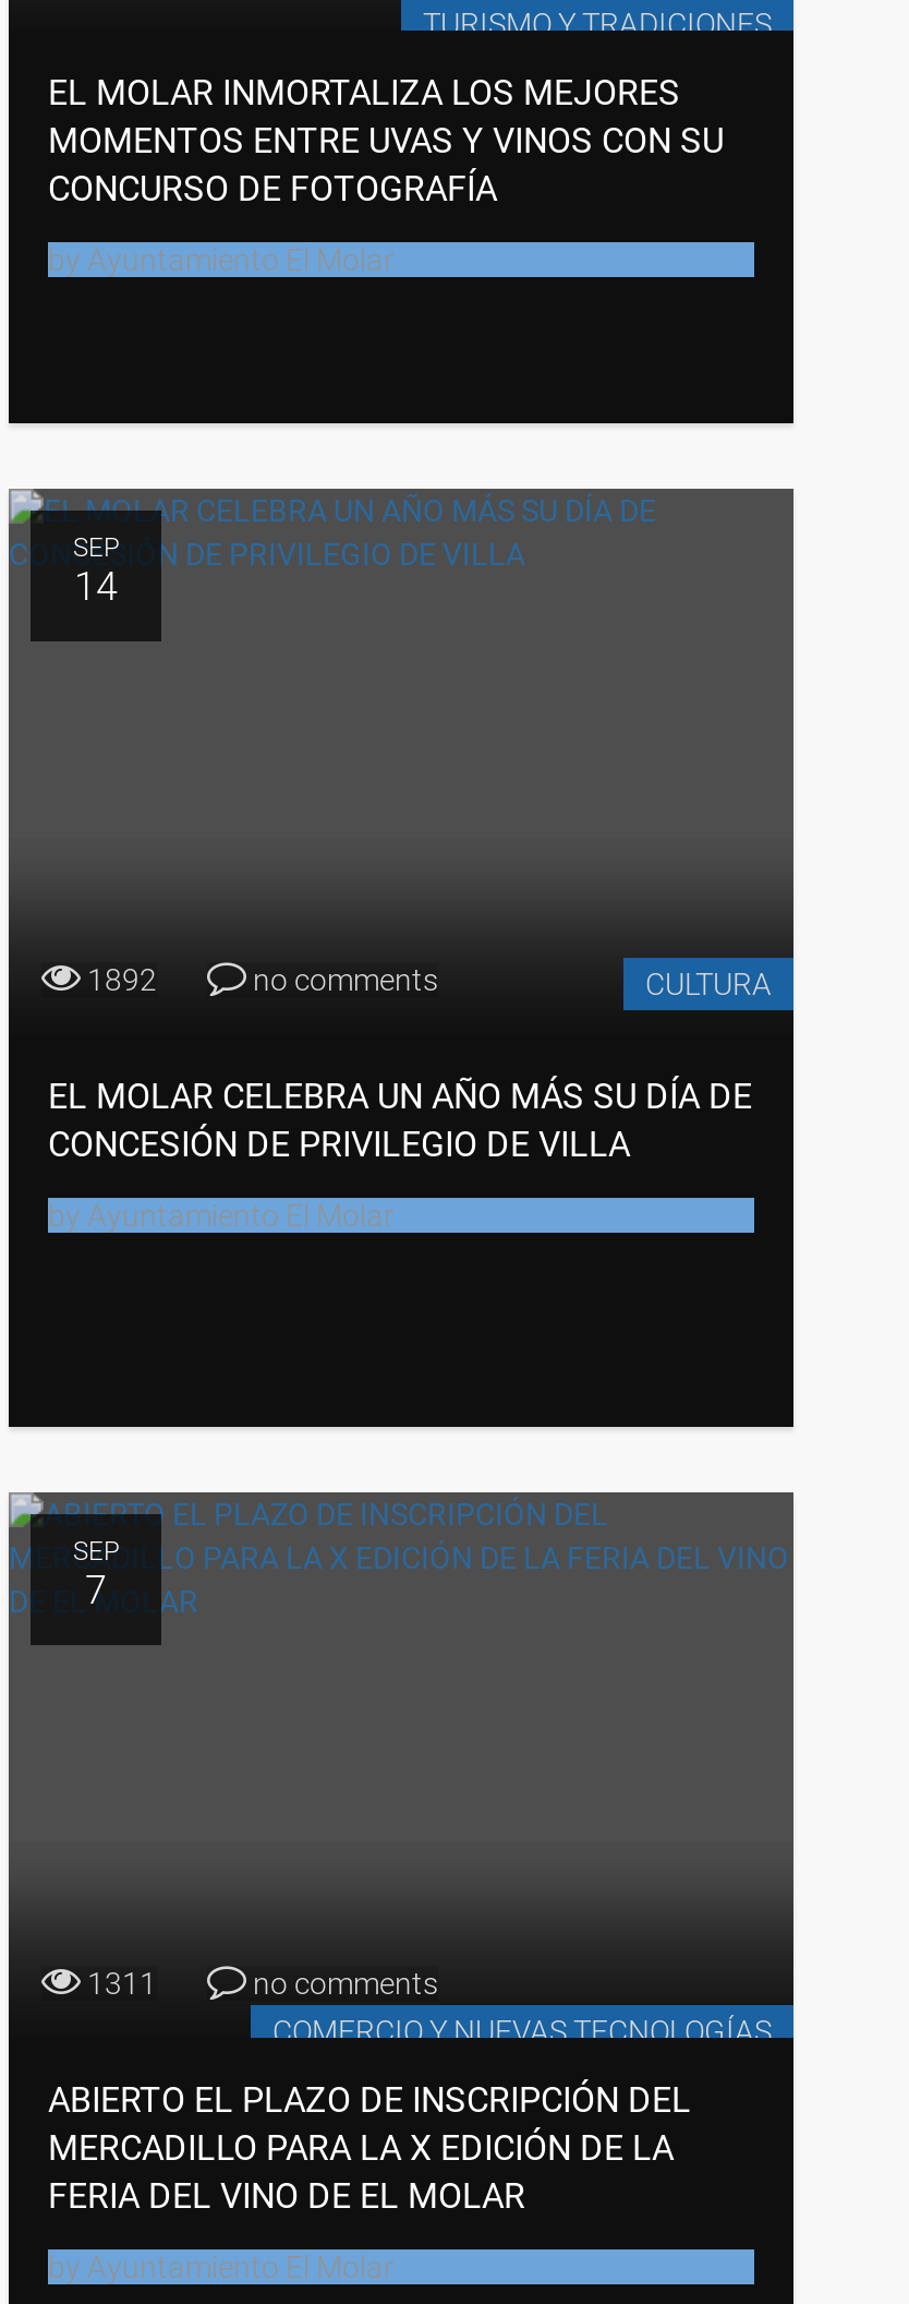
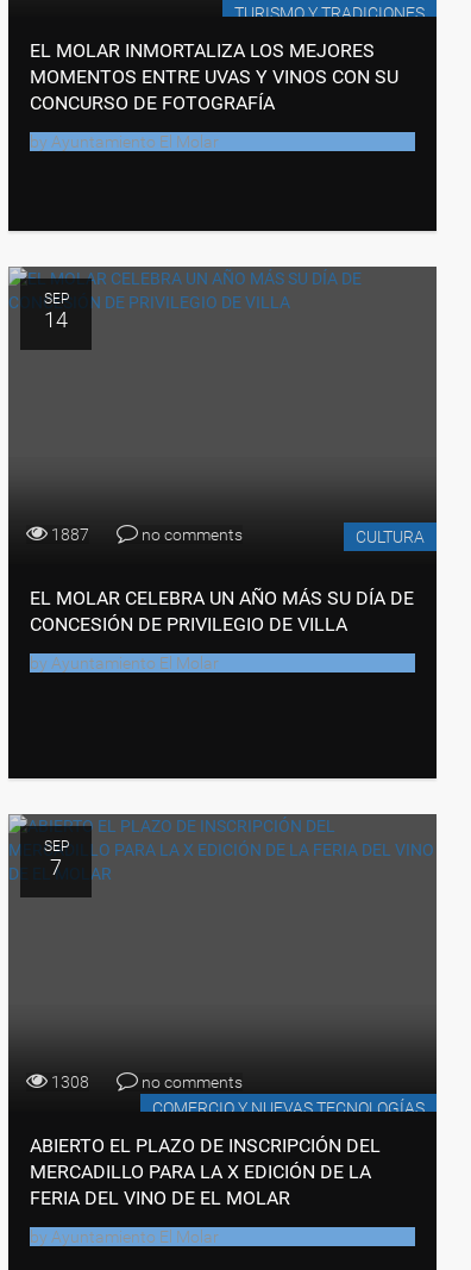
- 1892
+ 1887

- 1311
+ 1308
